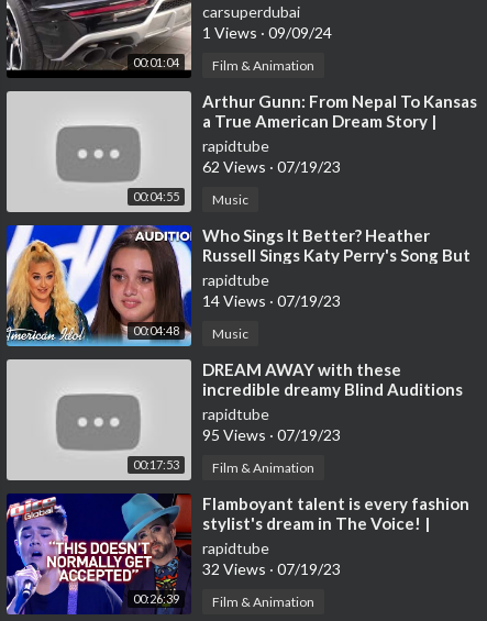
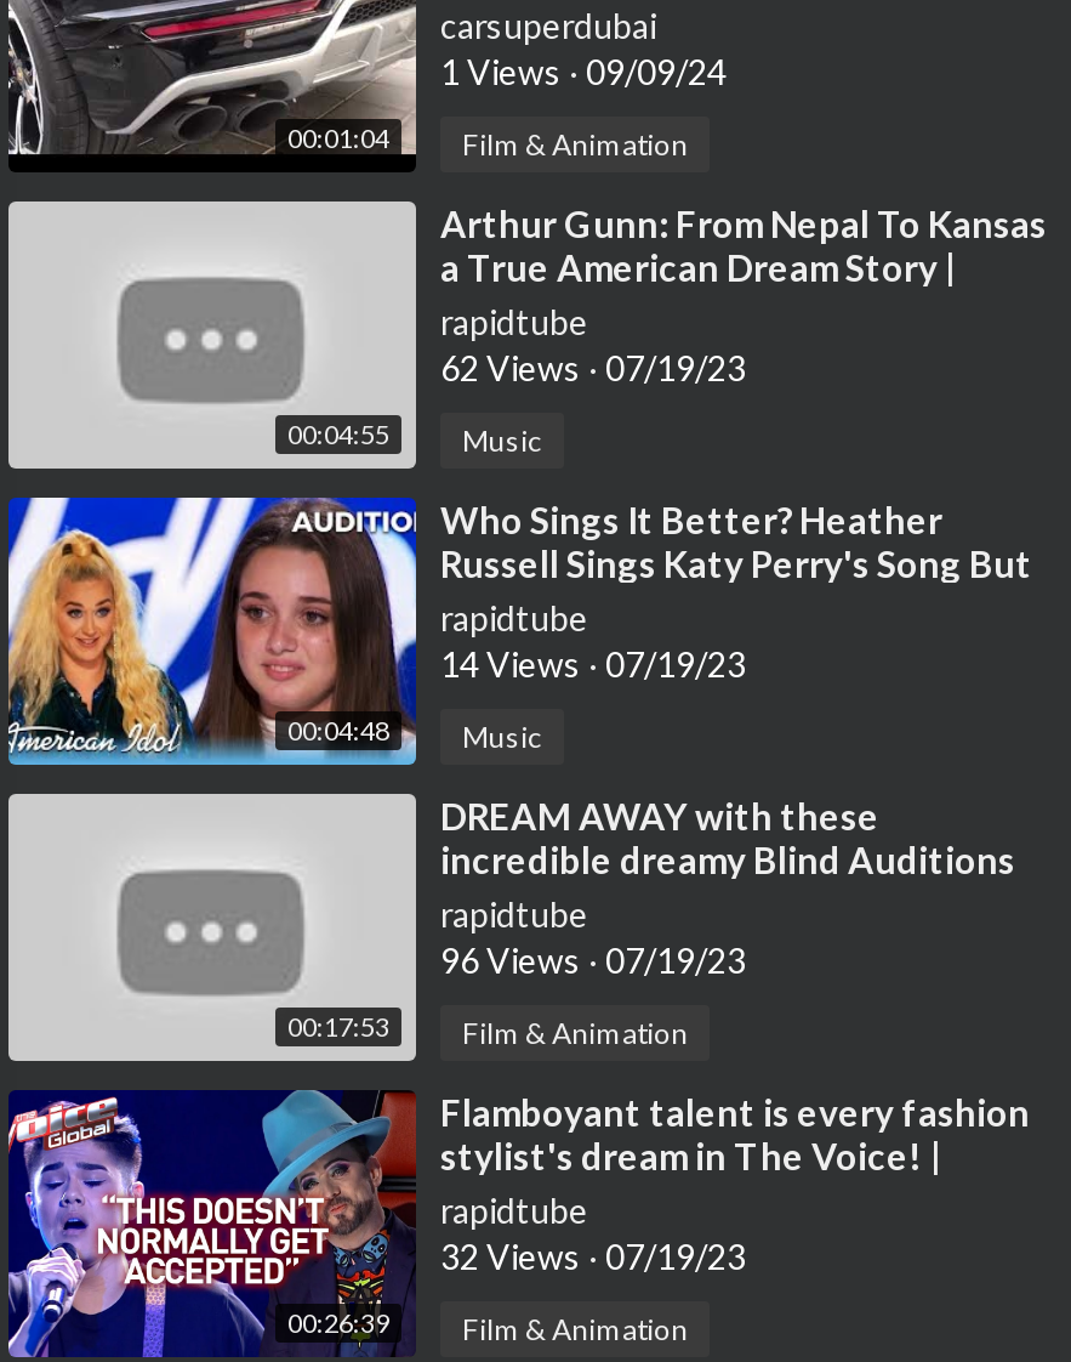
- 95 Views · 07/19/23
+ 96 Views · 07/19/23
